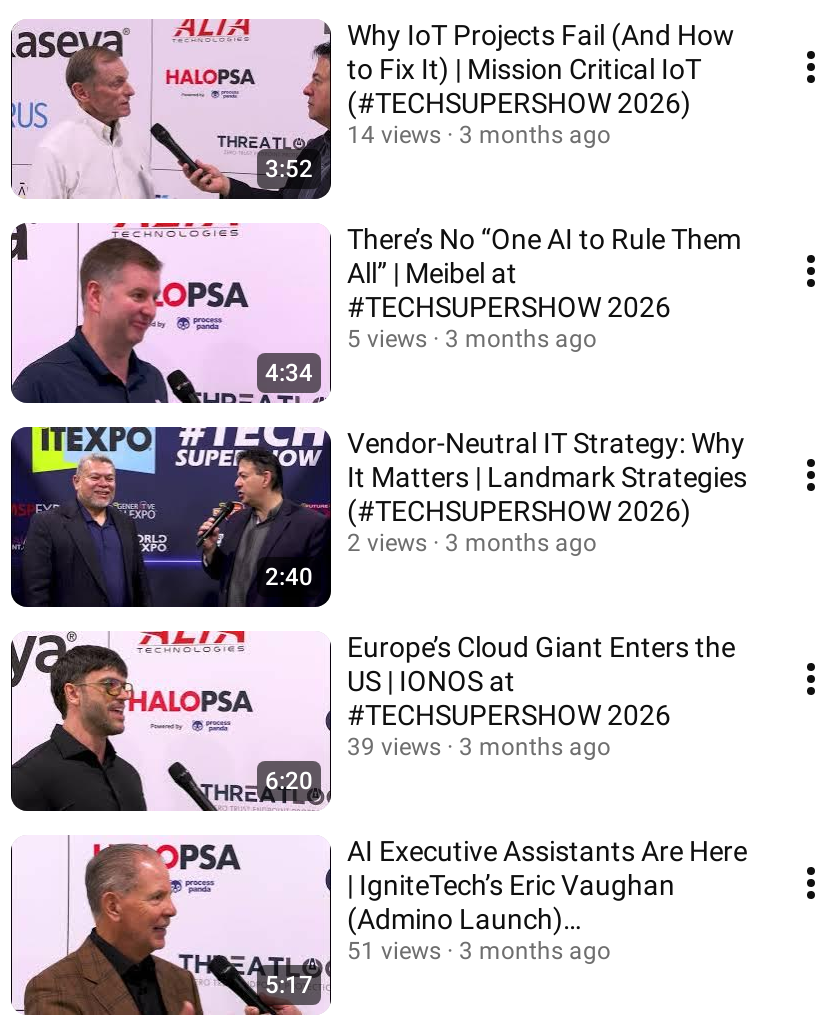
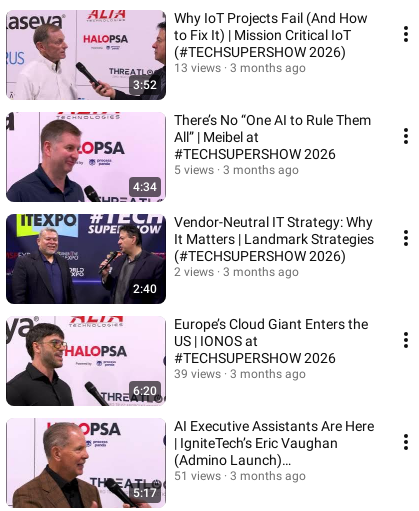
- 14 views 3 months ago
+ 13 views 3 months ago
